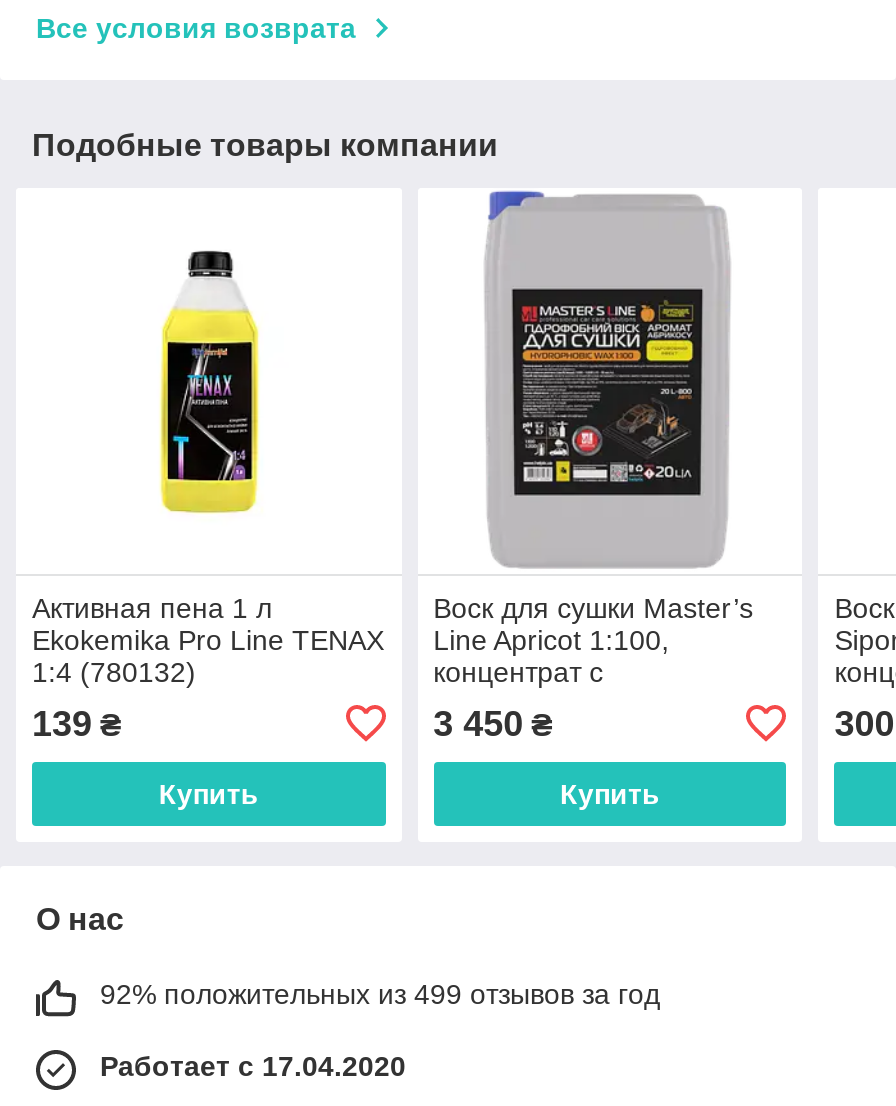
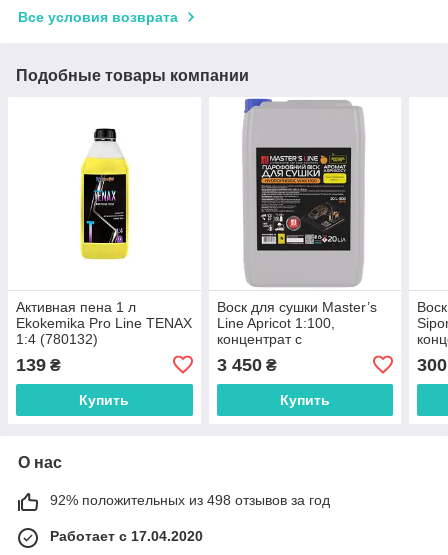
- 92% положительных из 499 отзывов за год
+ 92% положительных из 498 отзывов за год
